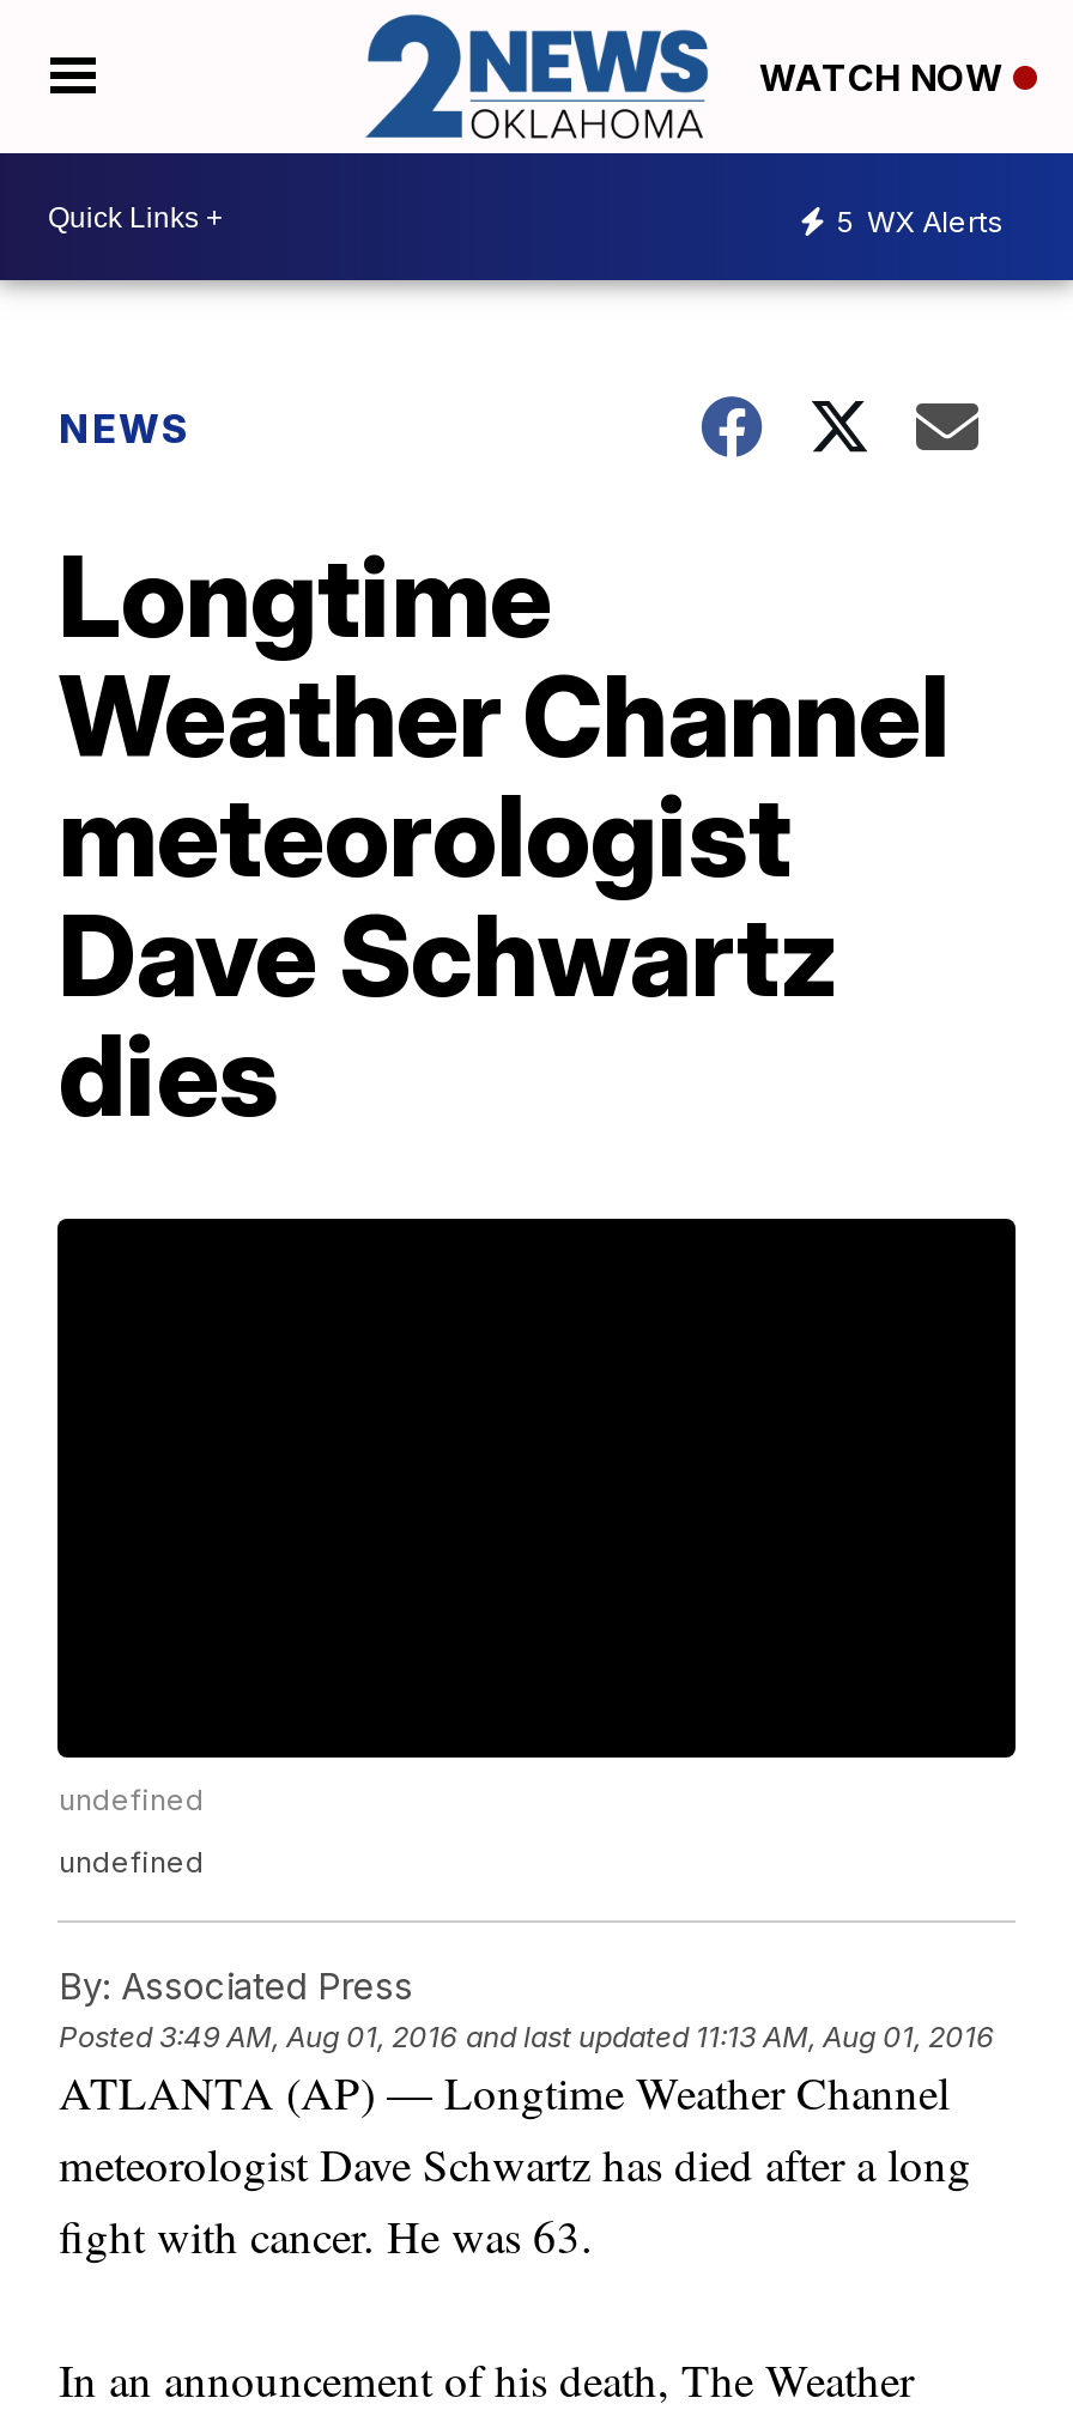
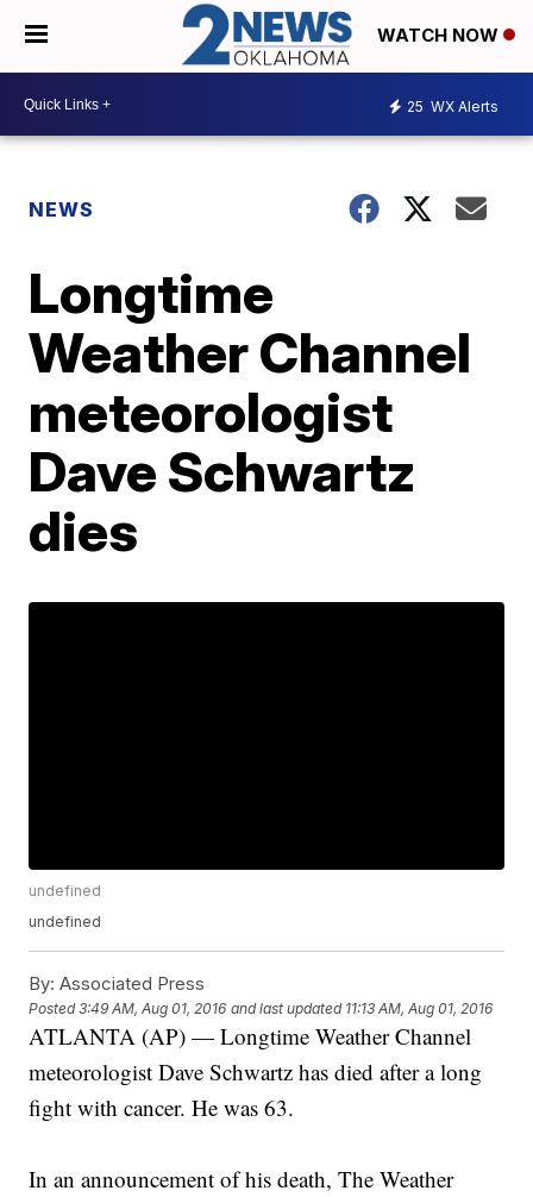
- 5 WX Alerts
+ 25 WX Alerts
